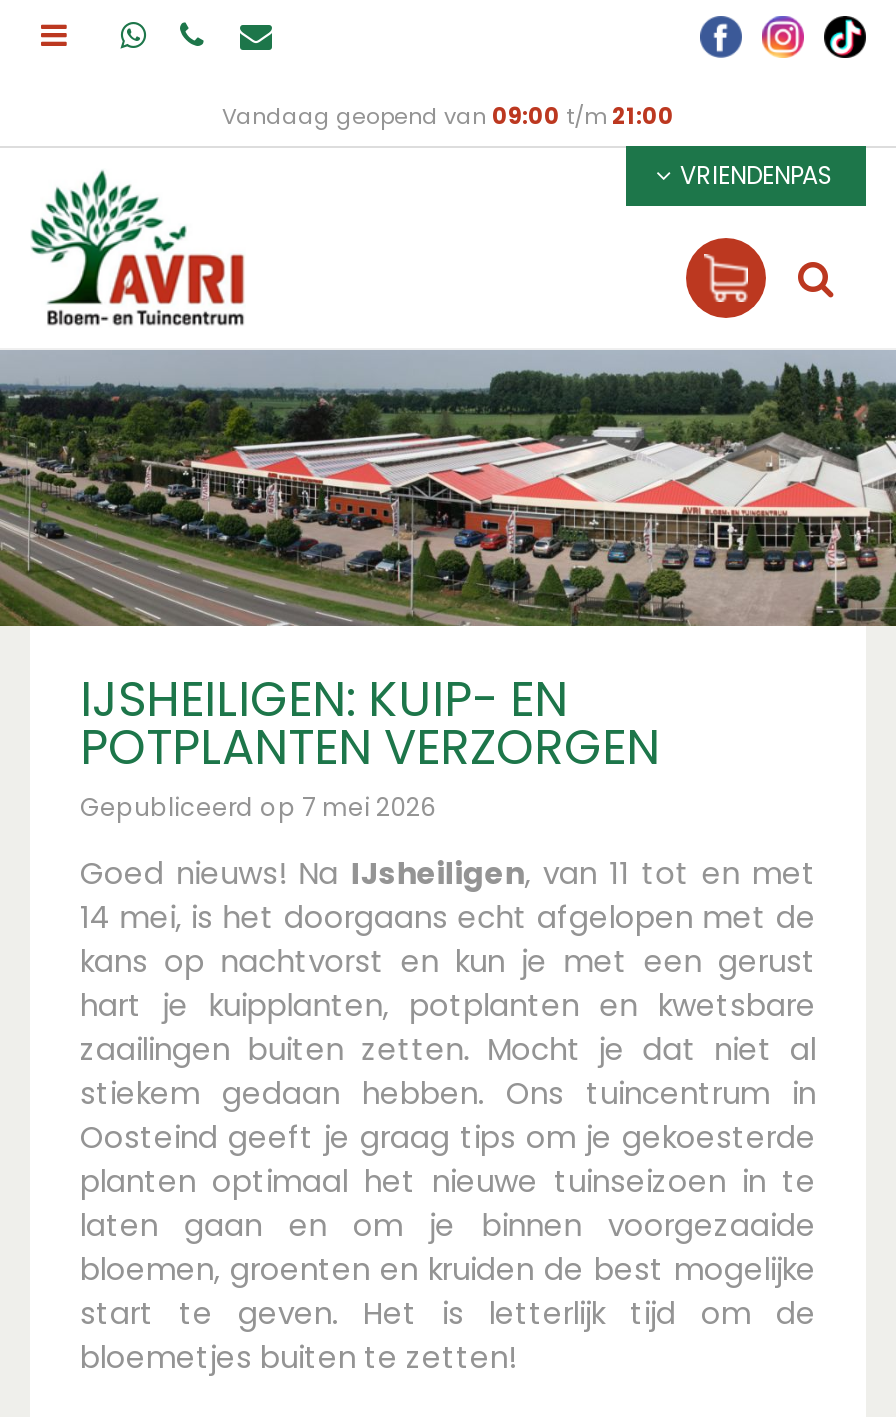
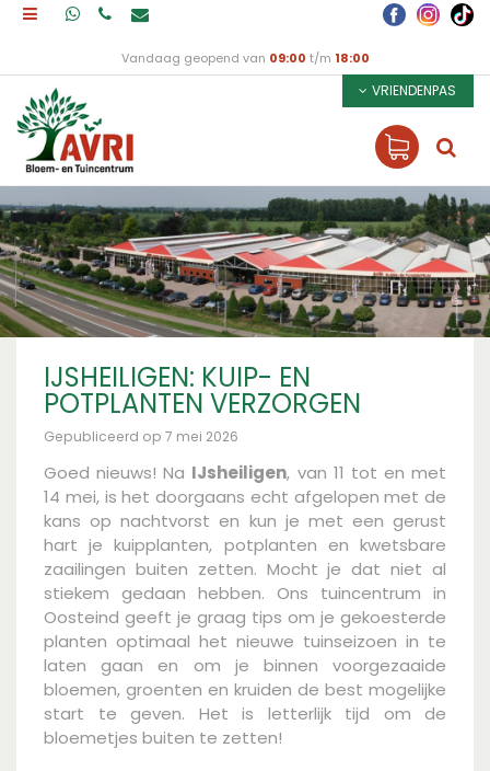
- Vandaag geopend van 09:00 t/m 21:00
+ Vandaag geopend van 09:00 t/m 18:00
